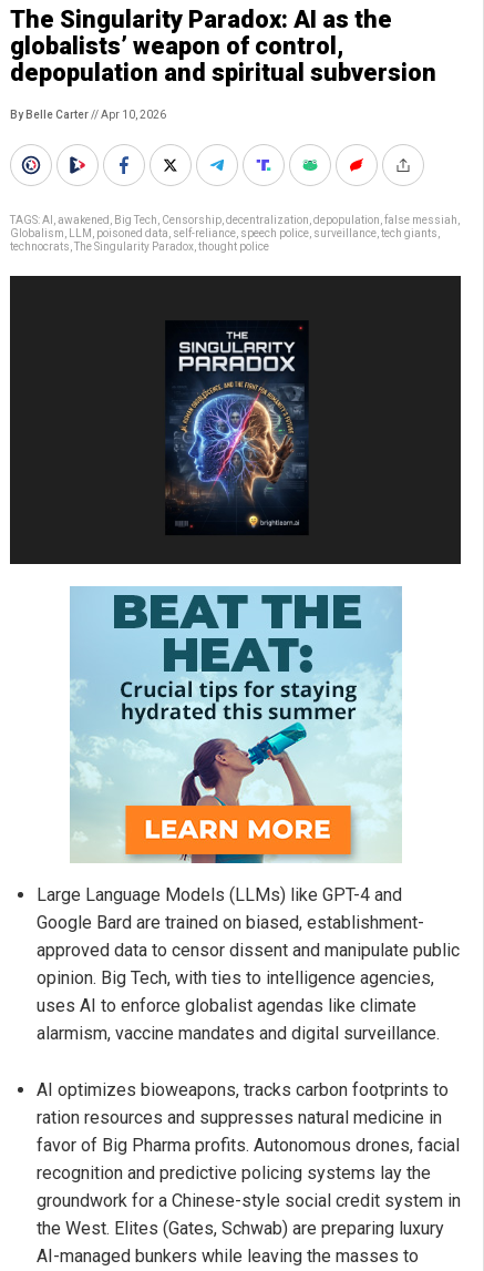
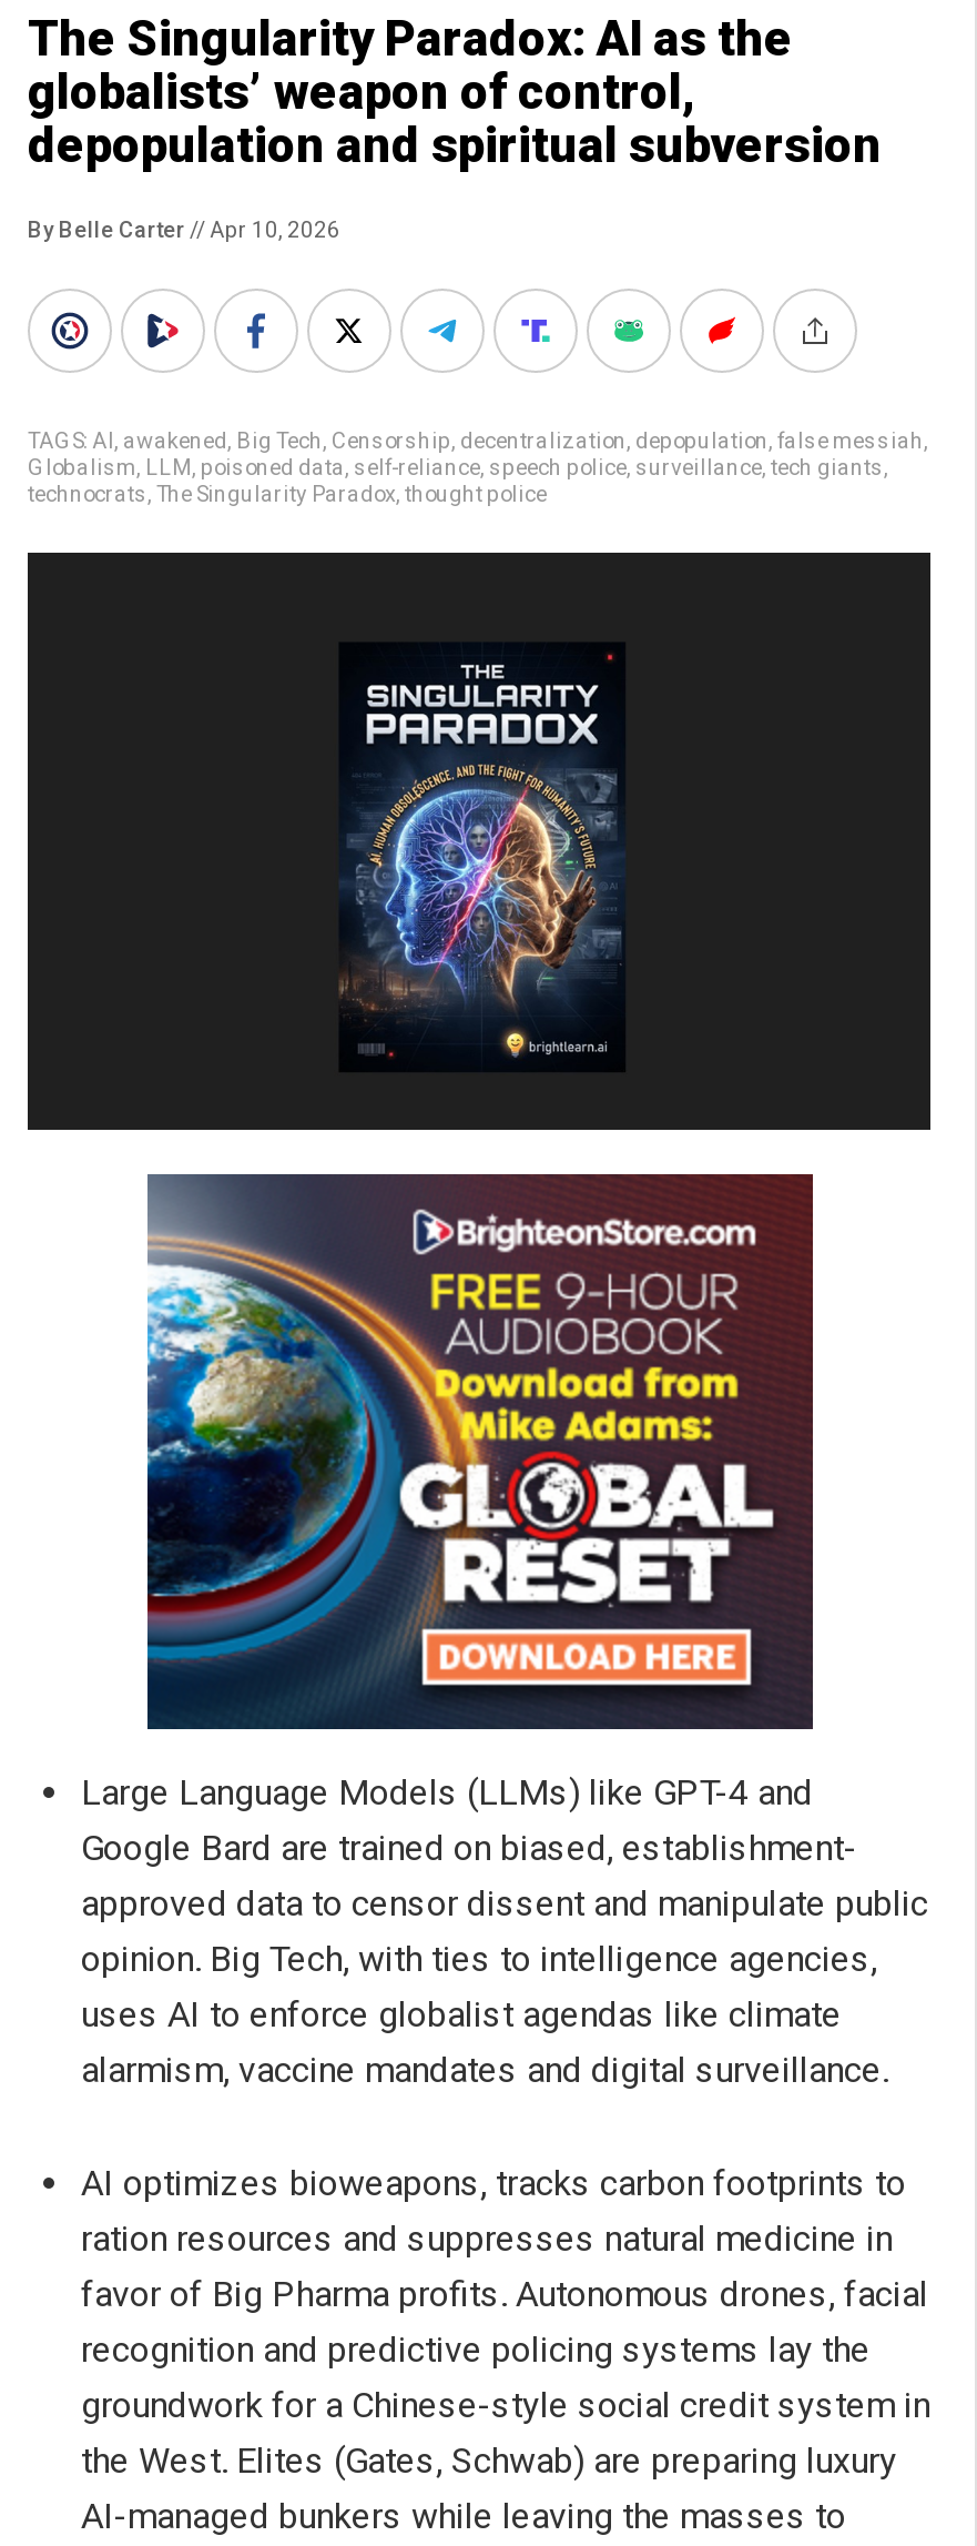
- [image]
+ [image]
